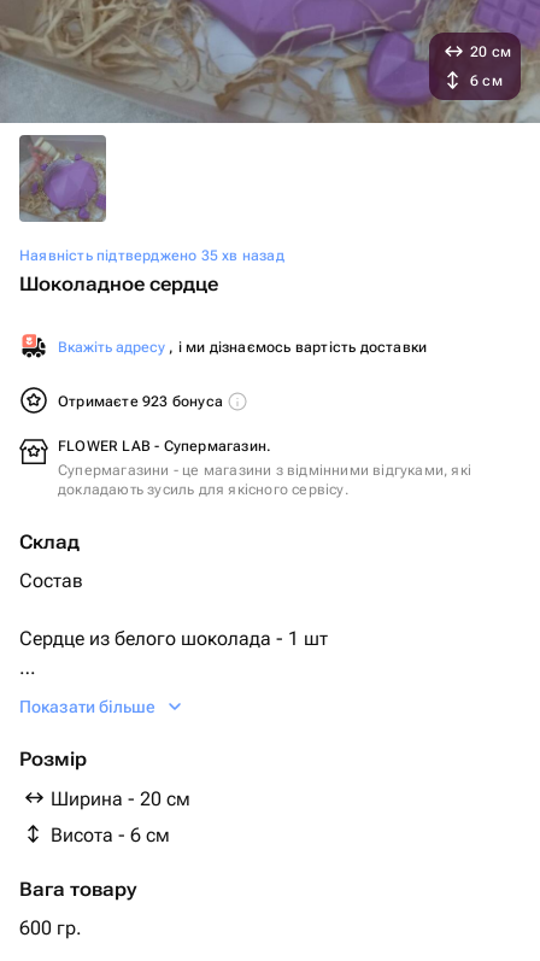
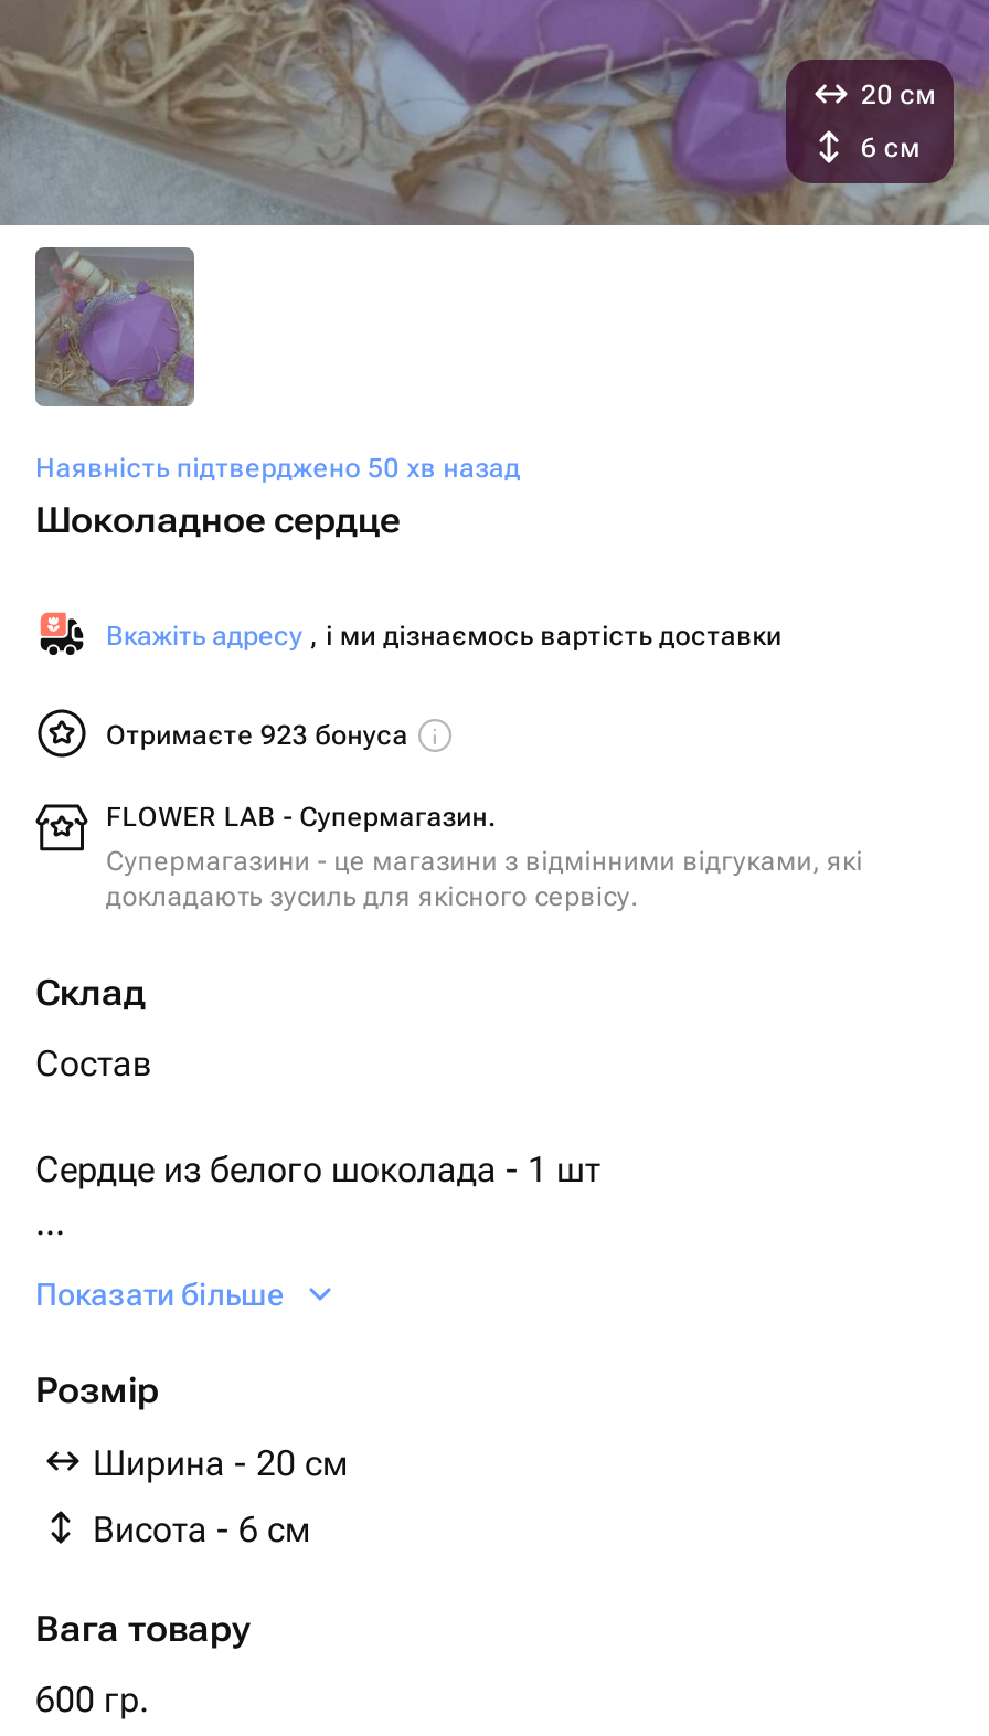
- Наявність підтверджено 35 хв назад
+ Наявність підтверджено 50 хв назад
